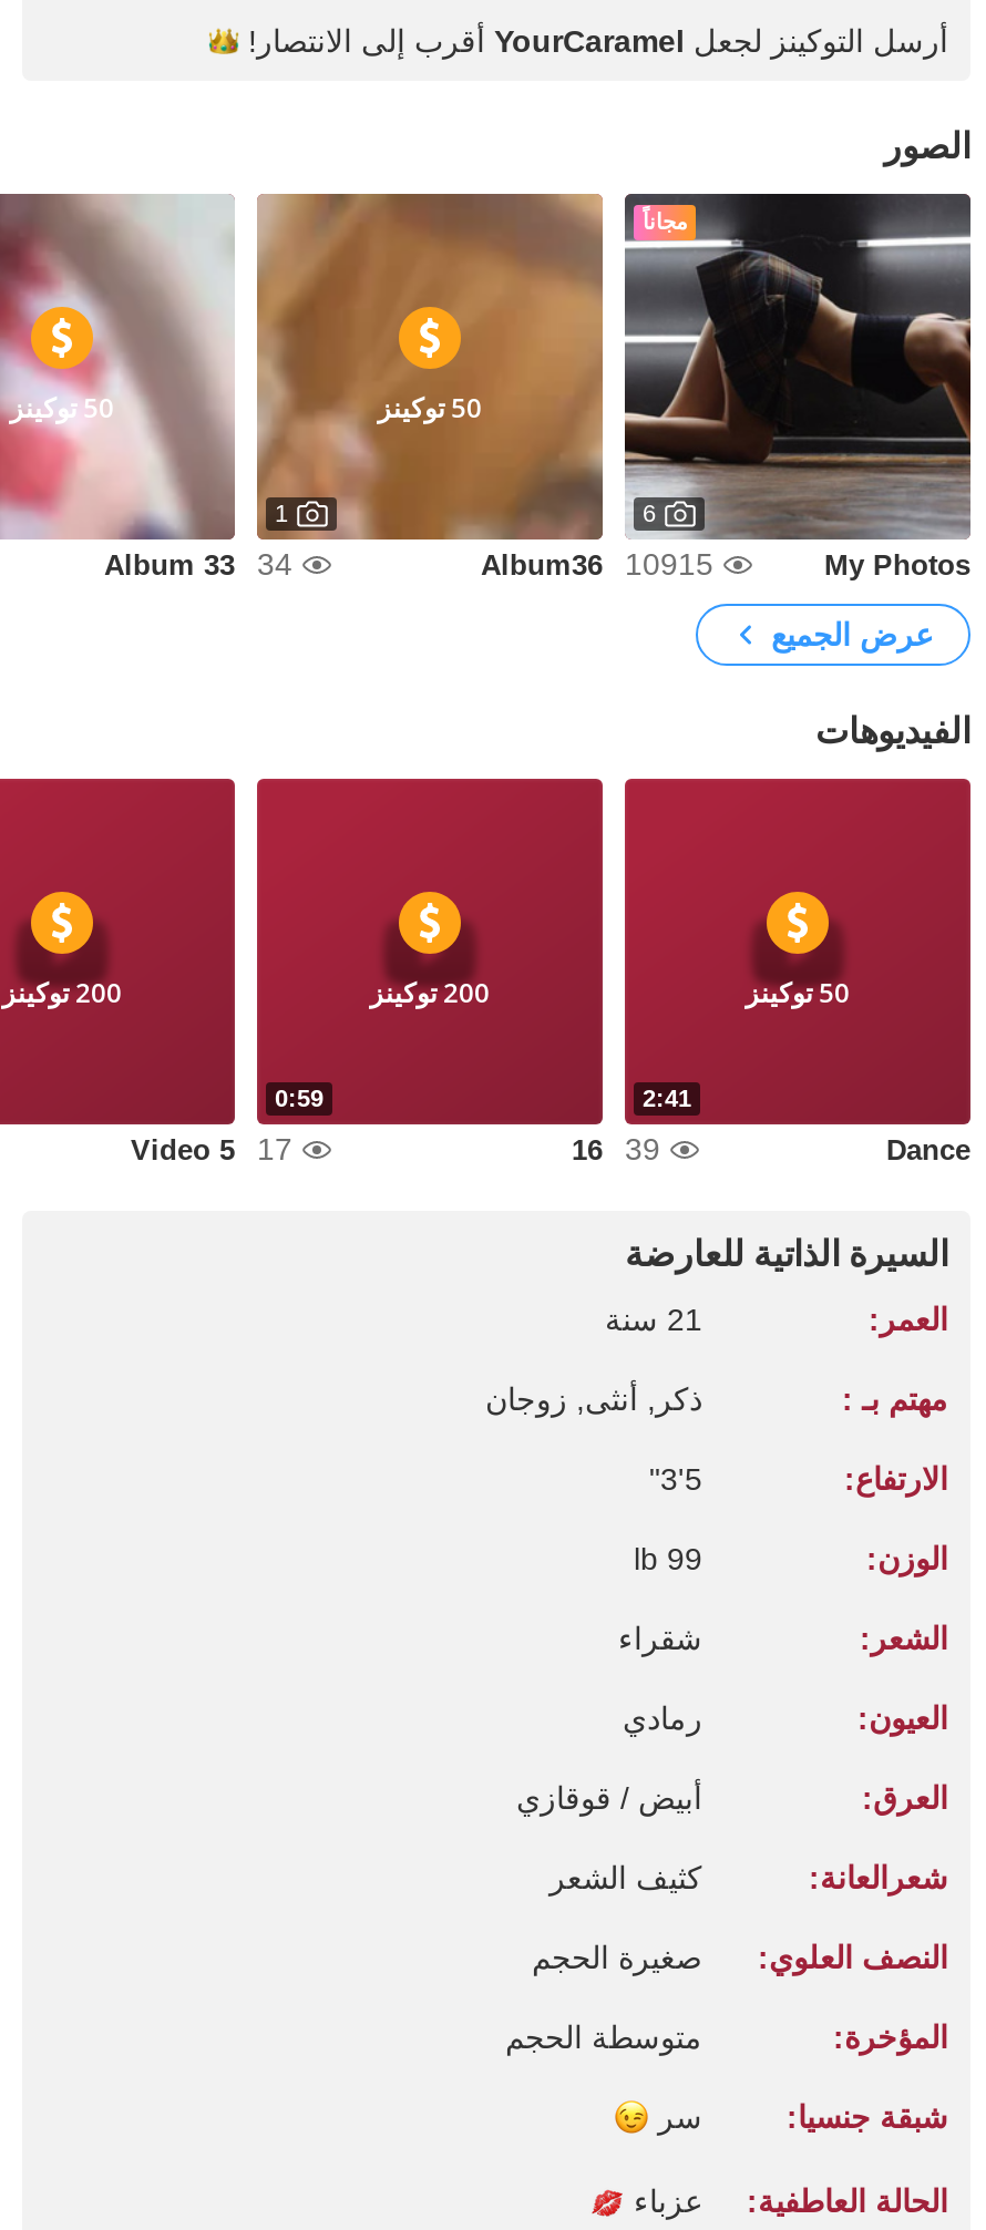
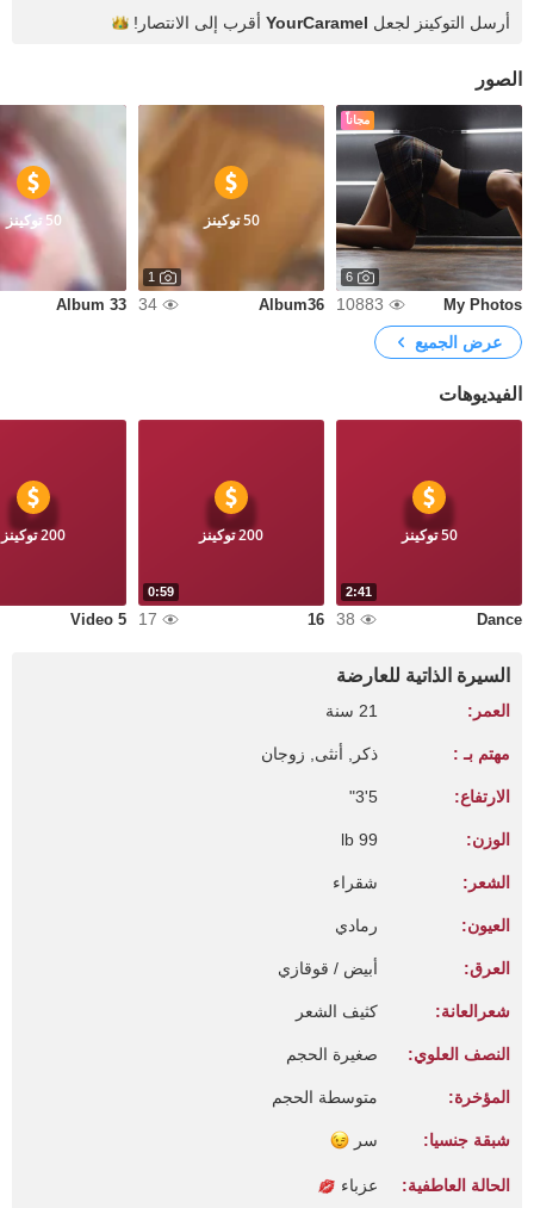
- Album36 10915
+ Album36 10883

- 16 39
+ 16 38
